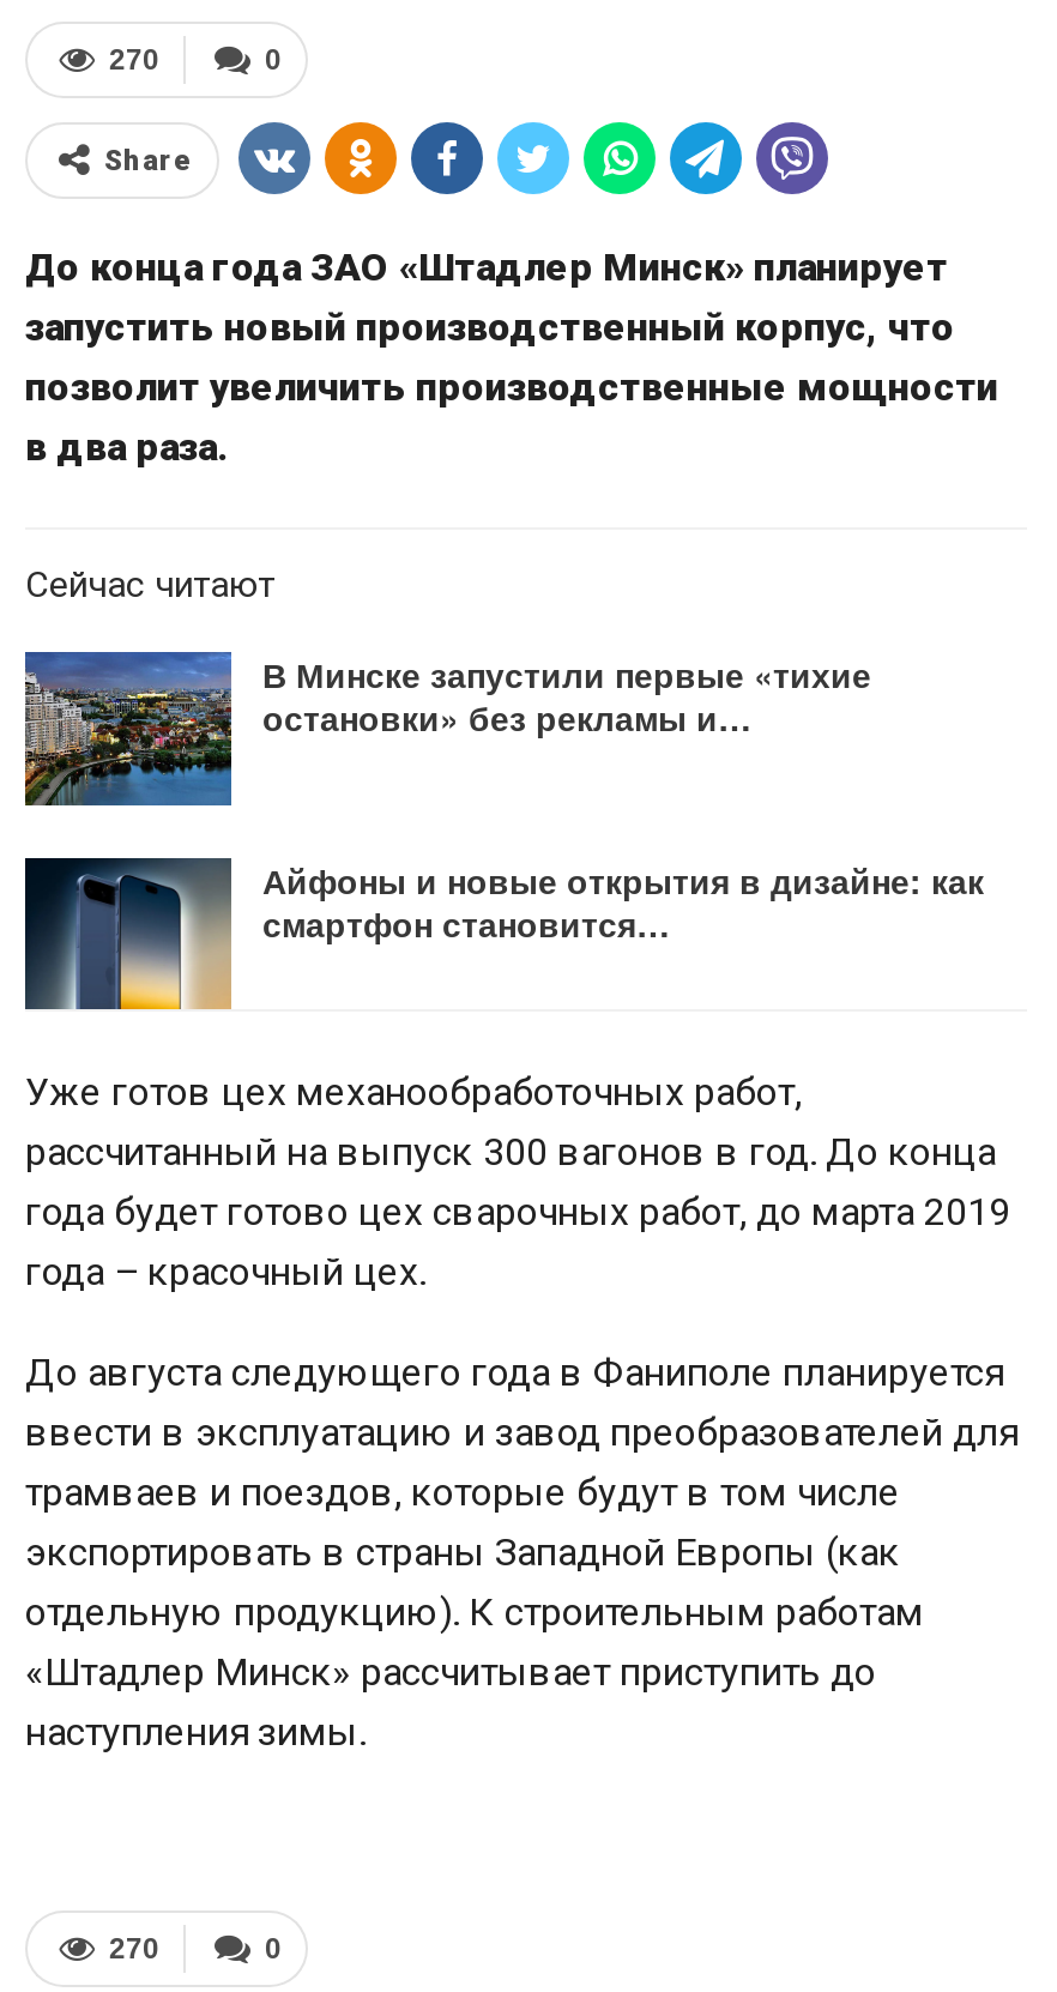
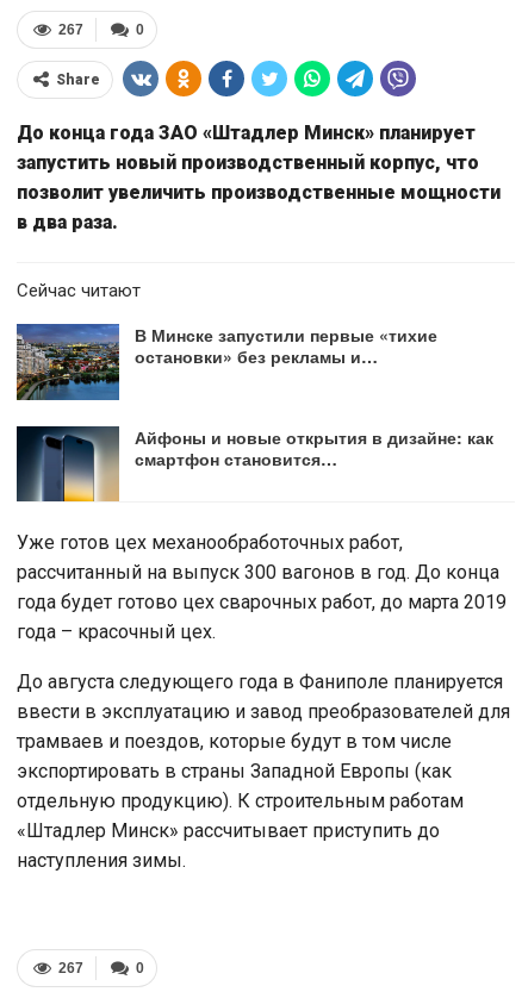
- 270
+ 267

- 270
+ 267
